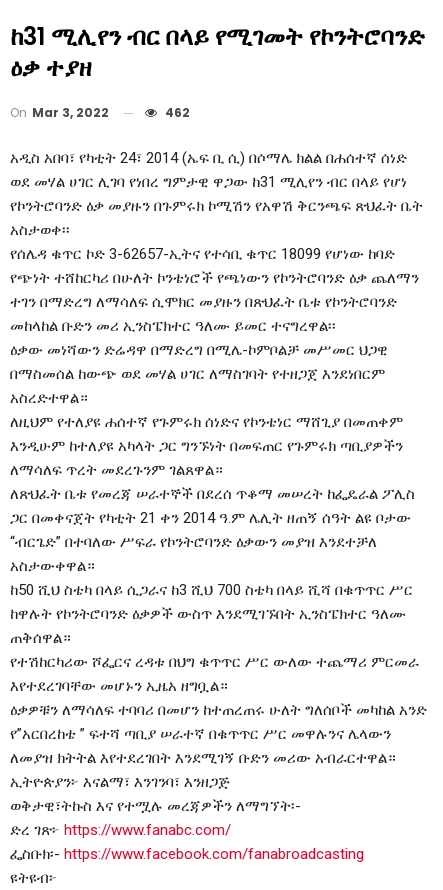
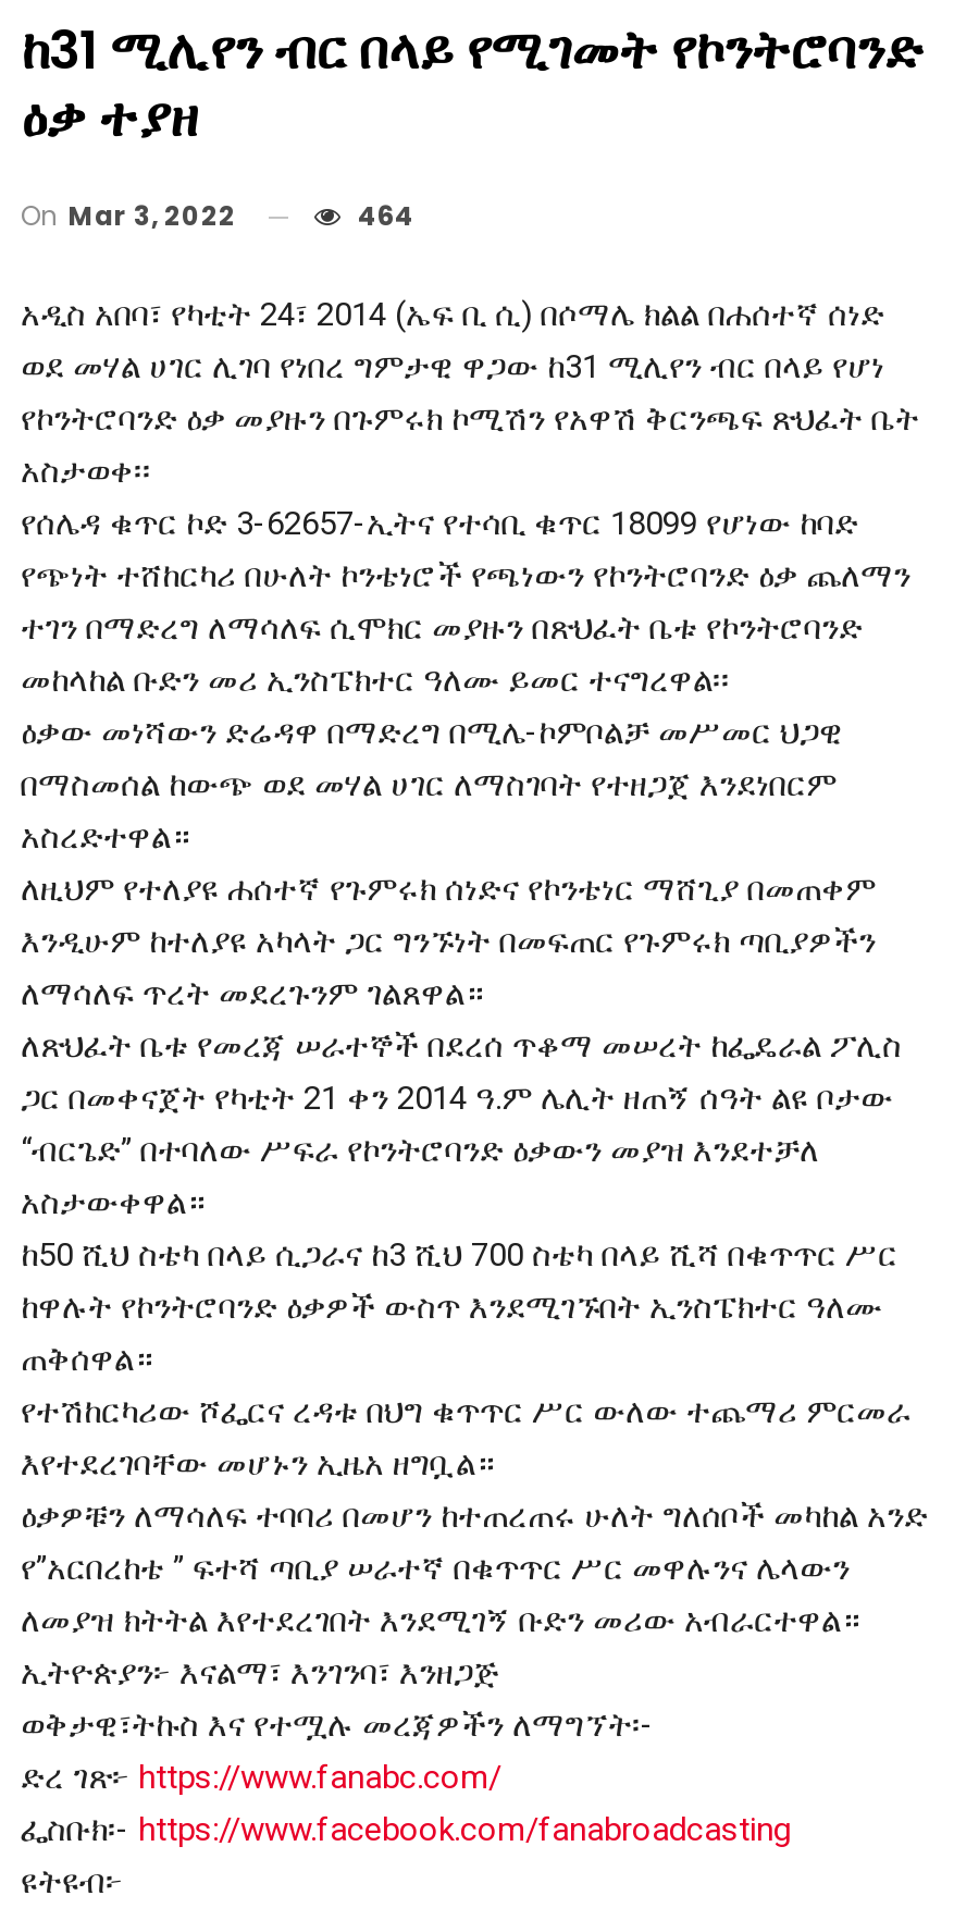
- 462
+ 464
